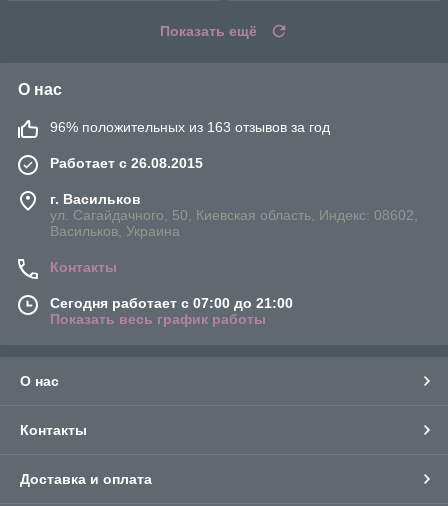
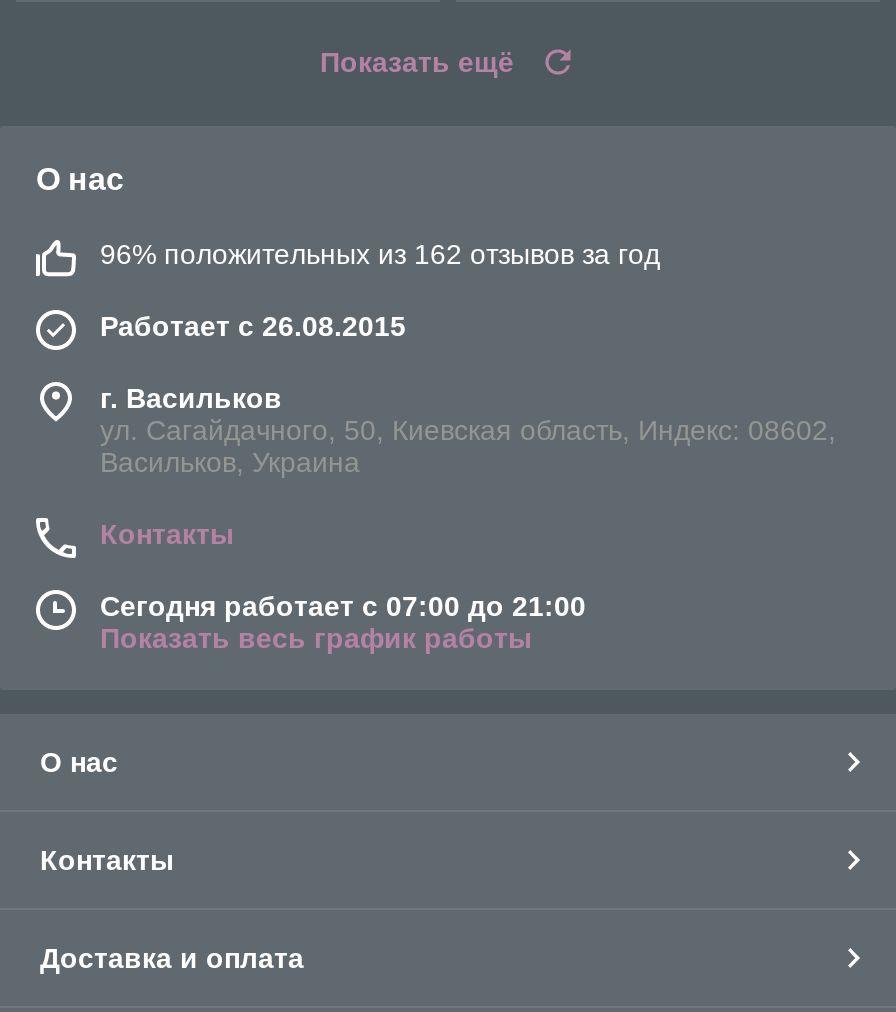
- 96% положительных из 163 отзывов за год
+ 96% положительных из 162 отзывов за год
